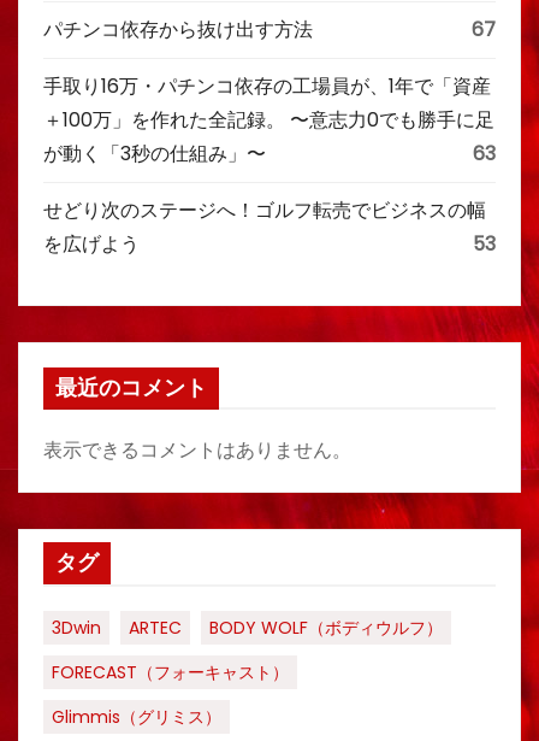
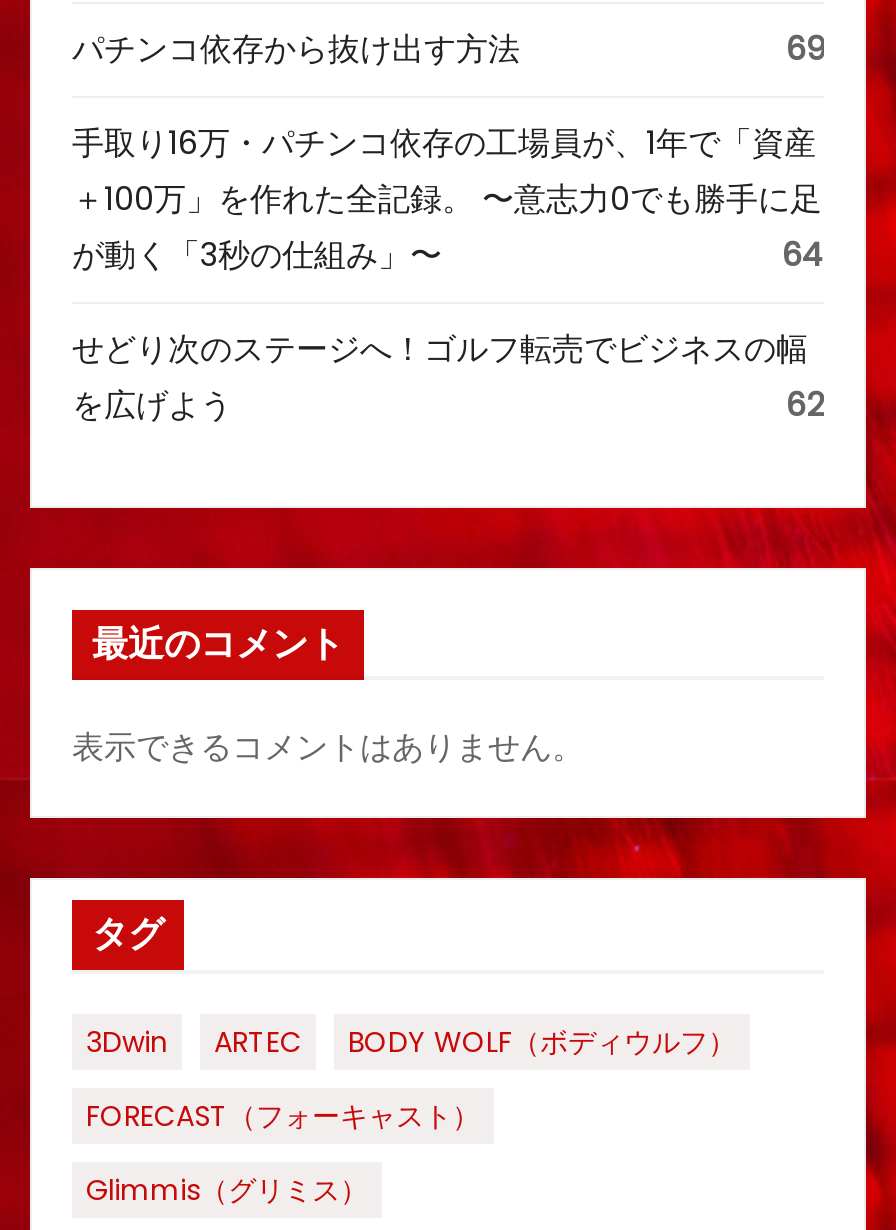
- 67
+ 69

- 63
+ 64

- 53
+ 62
